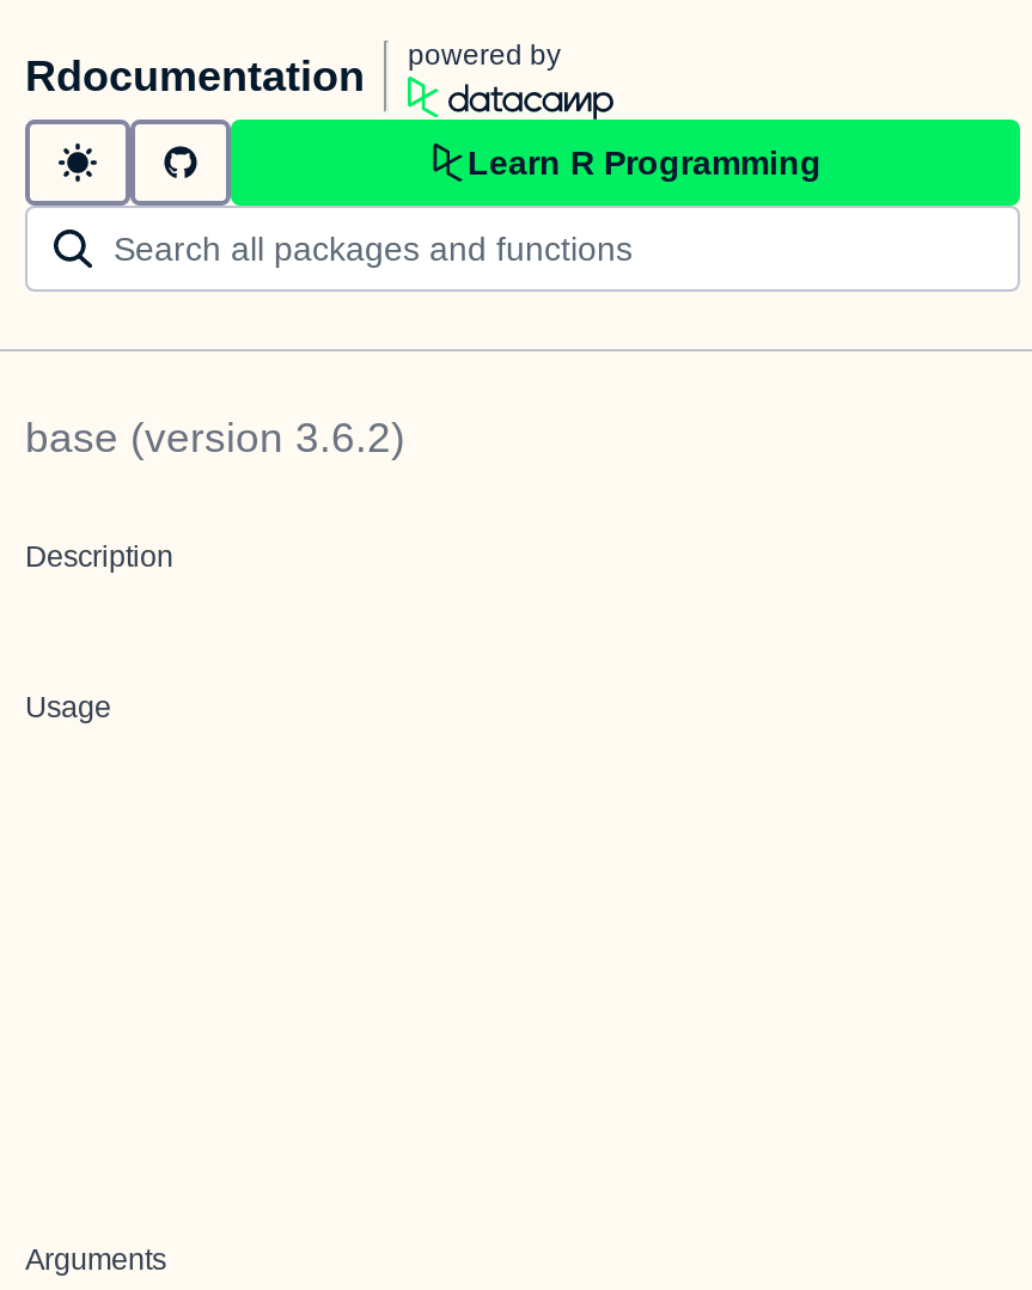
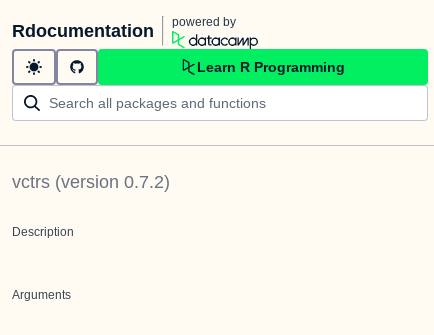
- base (version 3.6.2)
+ vctrs (version 0.7.2)

- Usage
